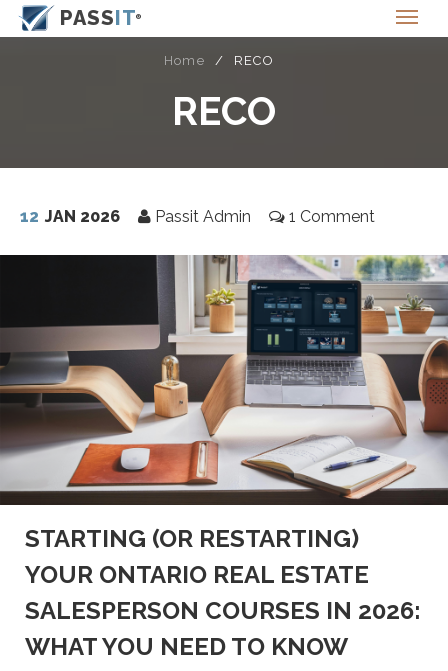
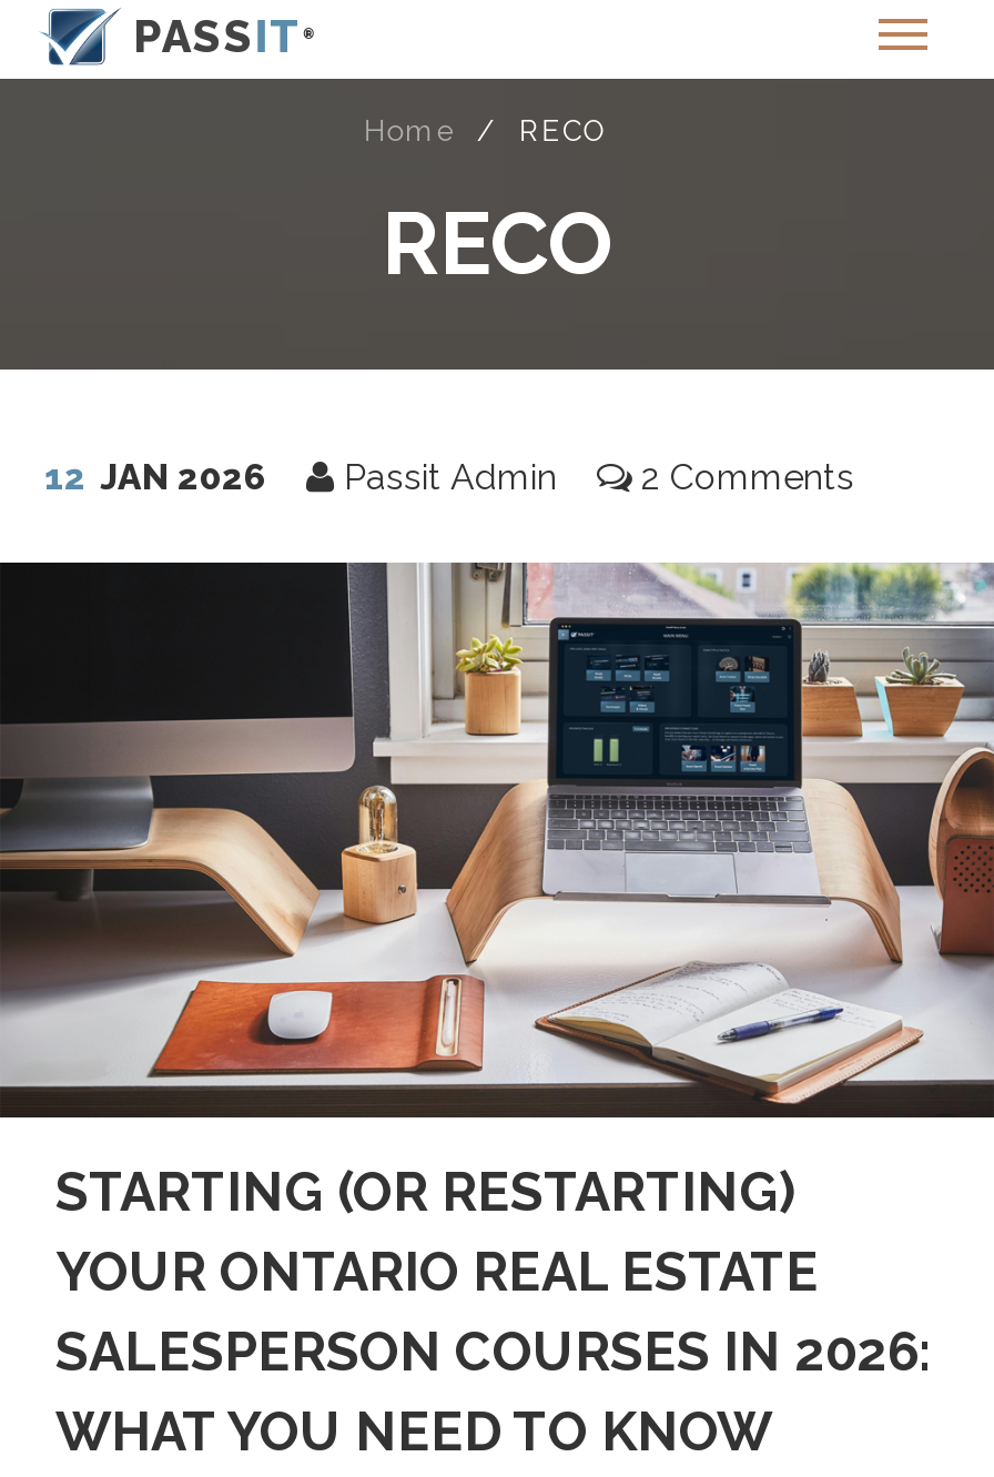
- 12 JAN 2026 Passit Admin 1 Comment
+ 12 JAN 2026 Passit Admin 2 Comments
